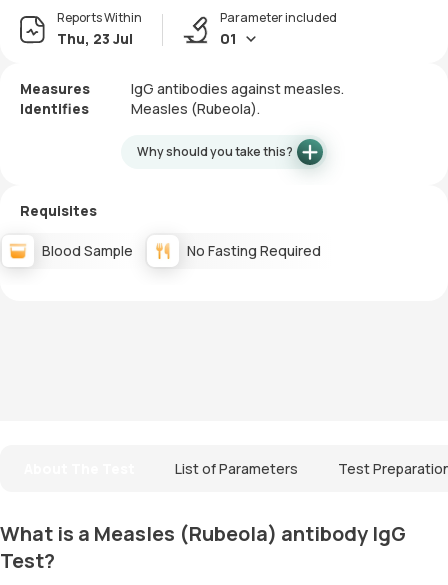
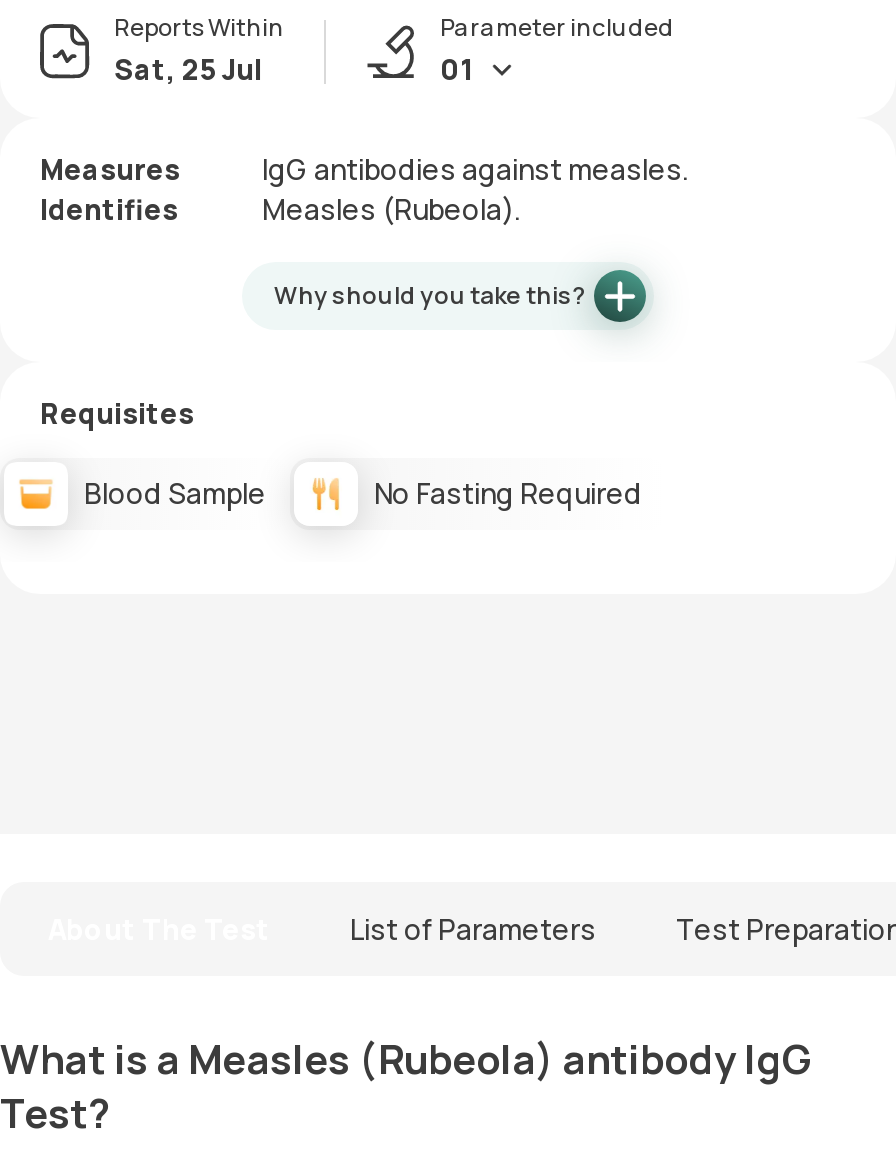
- Thu, 23 Jul
+ Sat, 25 Jul
